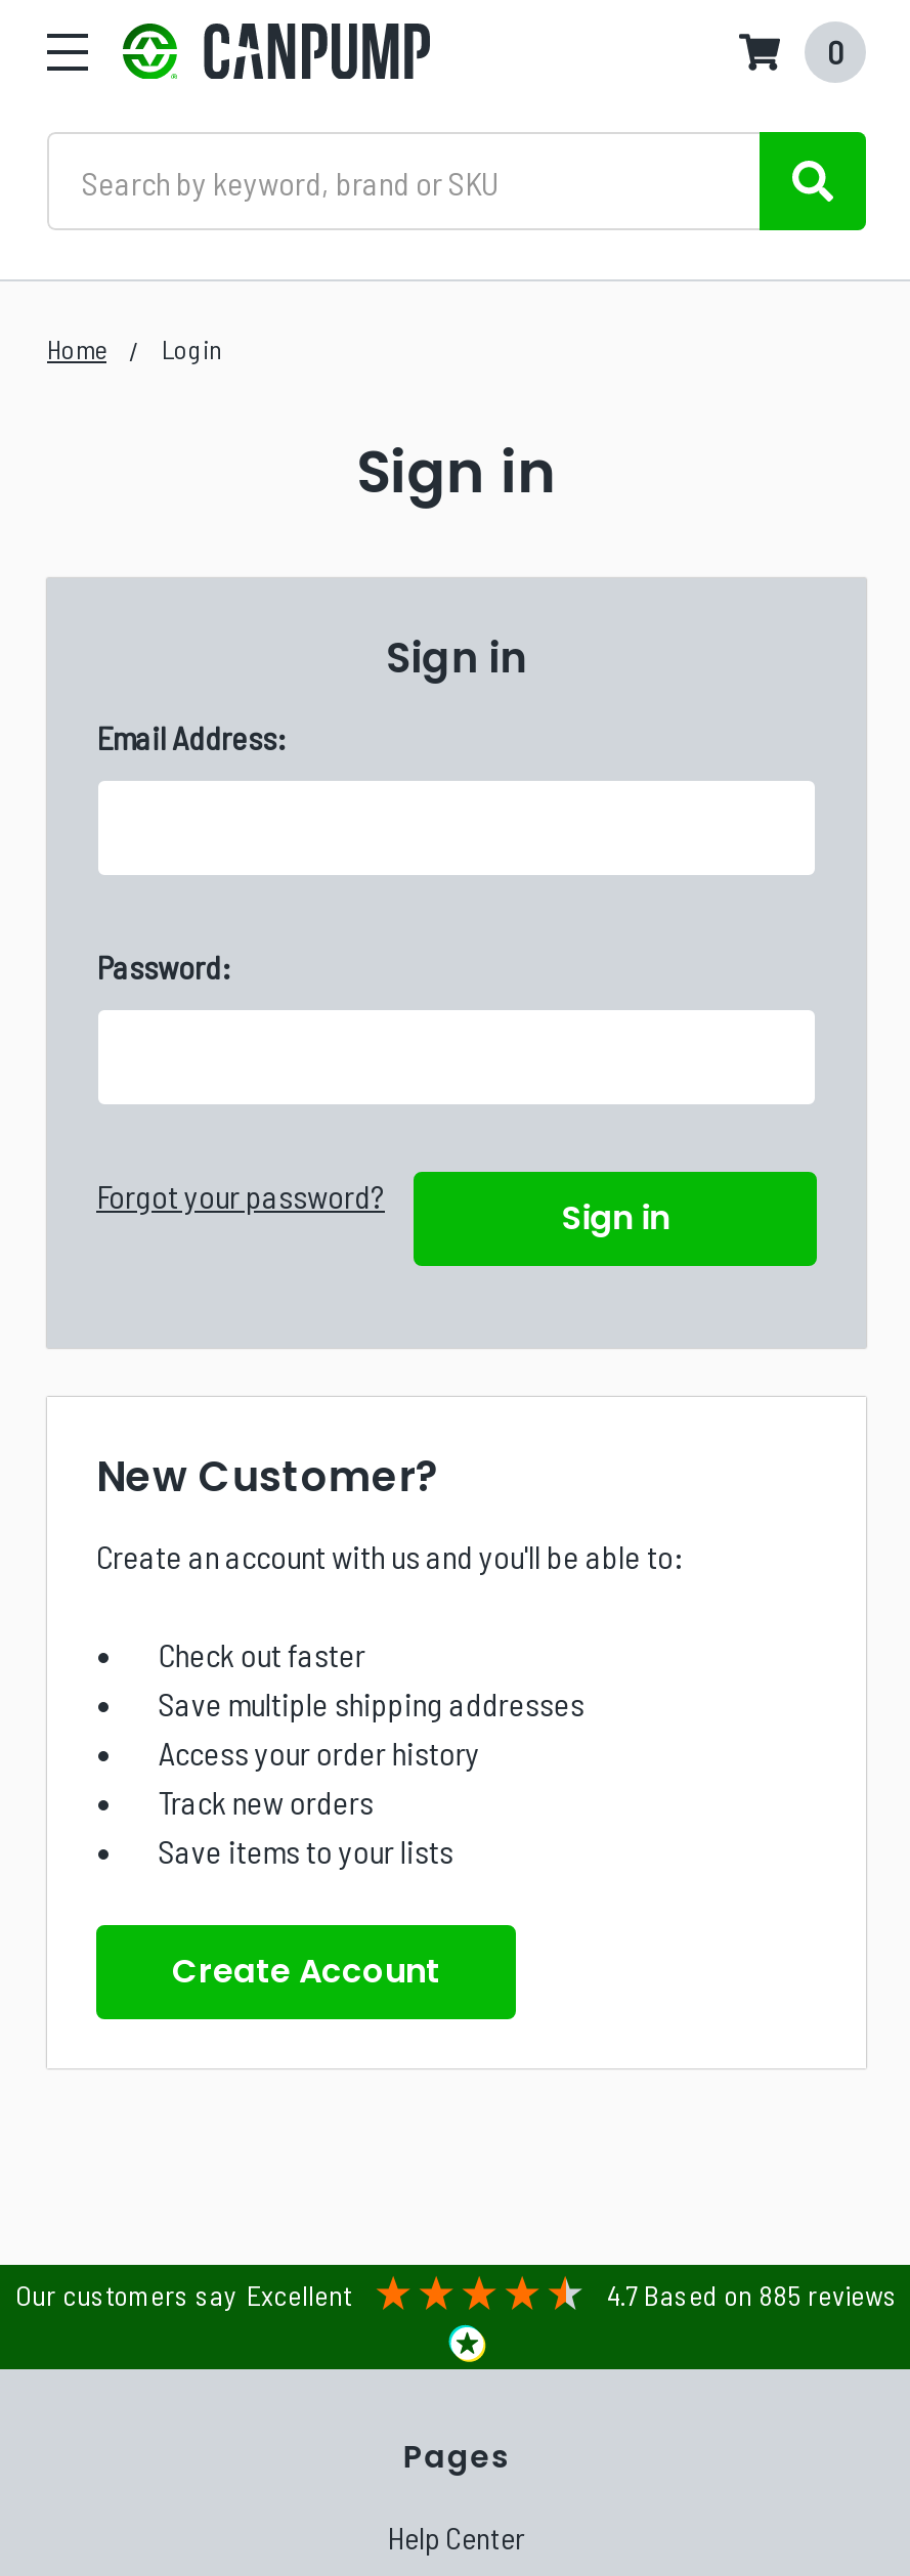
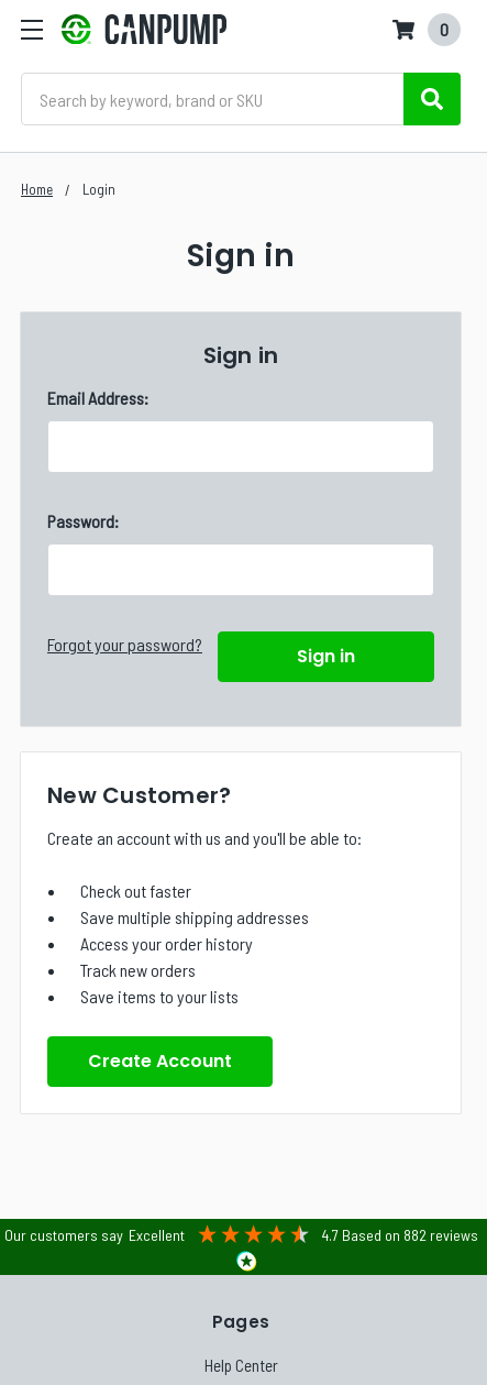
- 4.7 Based on 885 reviews
+ 4.7 Based on 882 reviews
